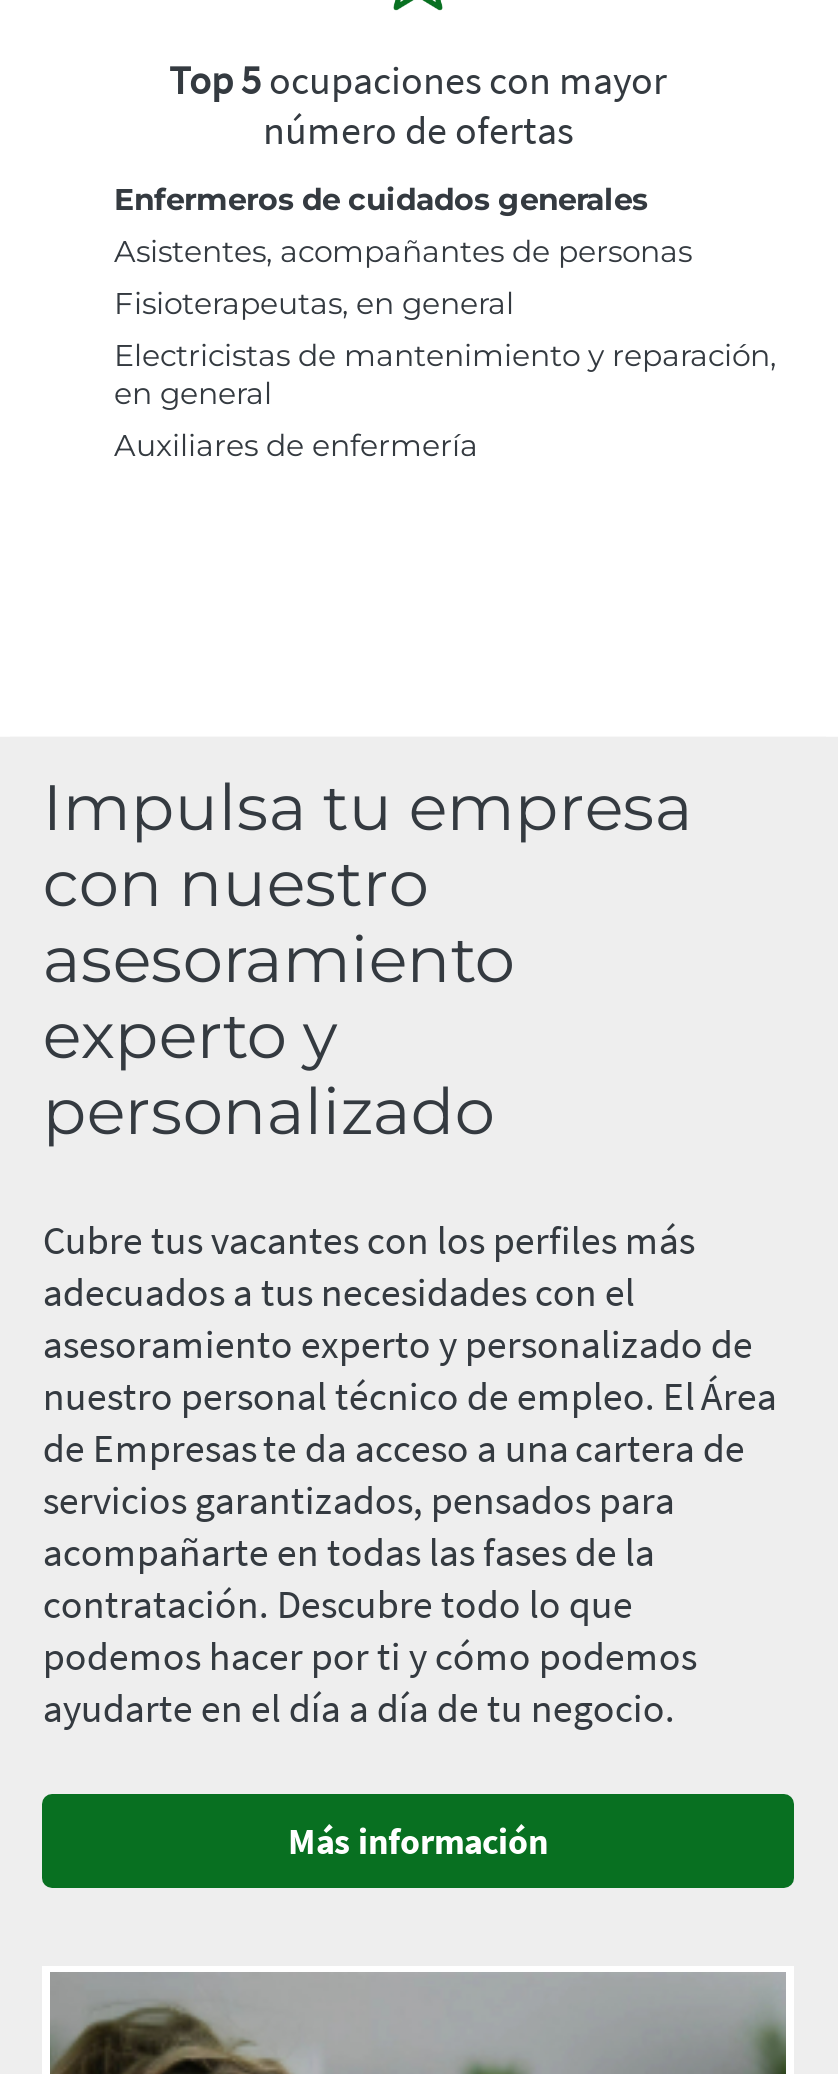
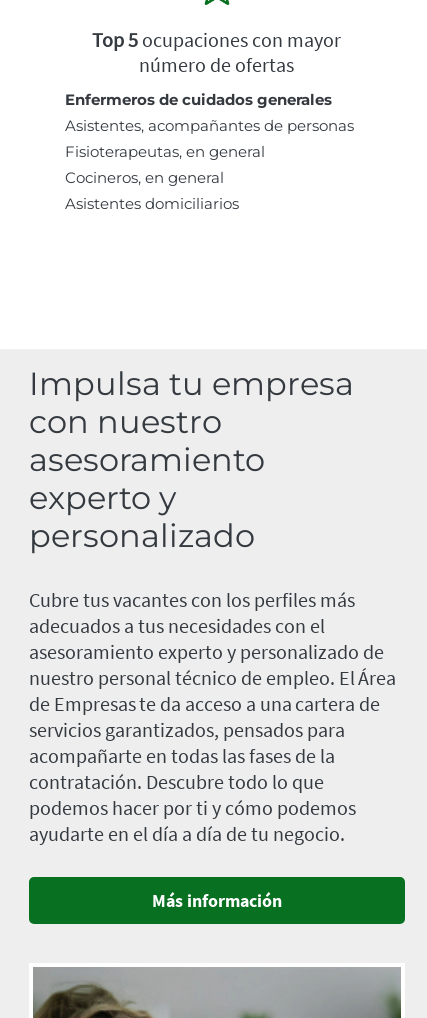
- Electricistas de mantenimiento y reparación,
- en general
- Auxiliares de enfermería
+ Cocineros, en general
+ Asistentes domiciliarios
